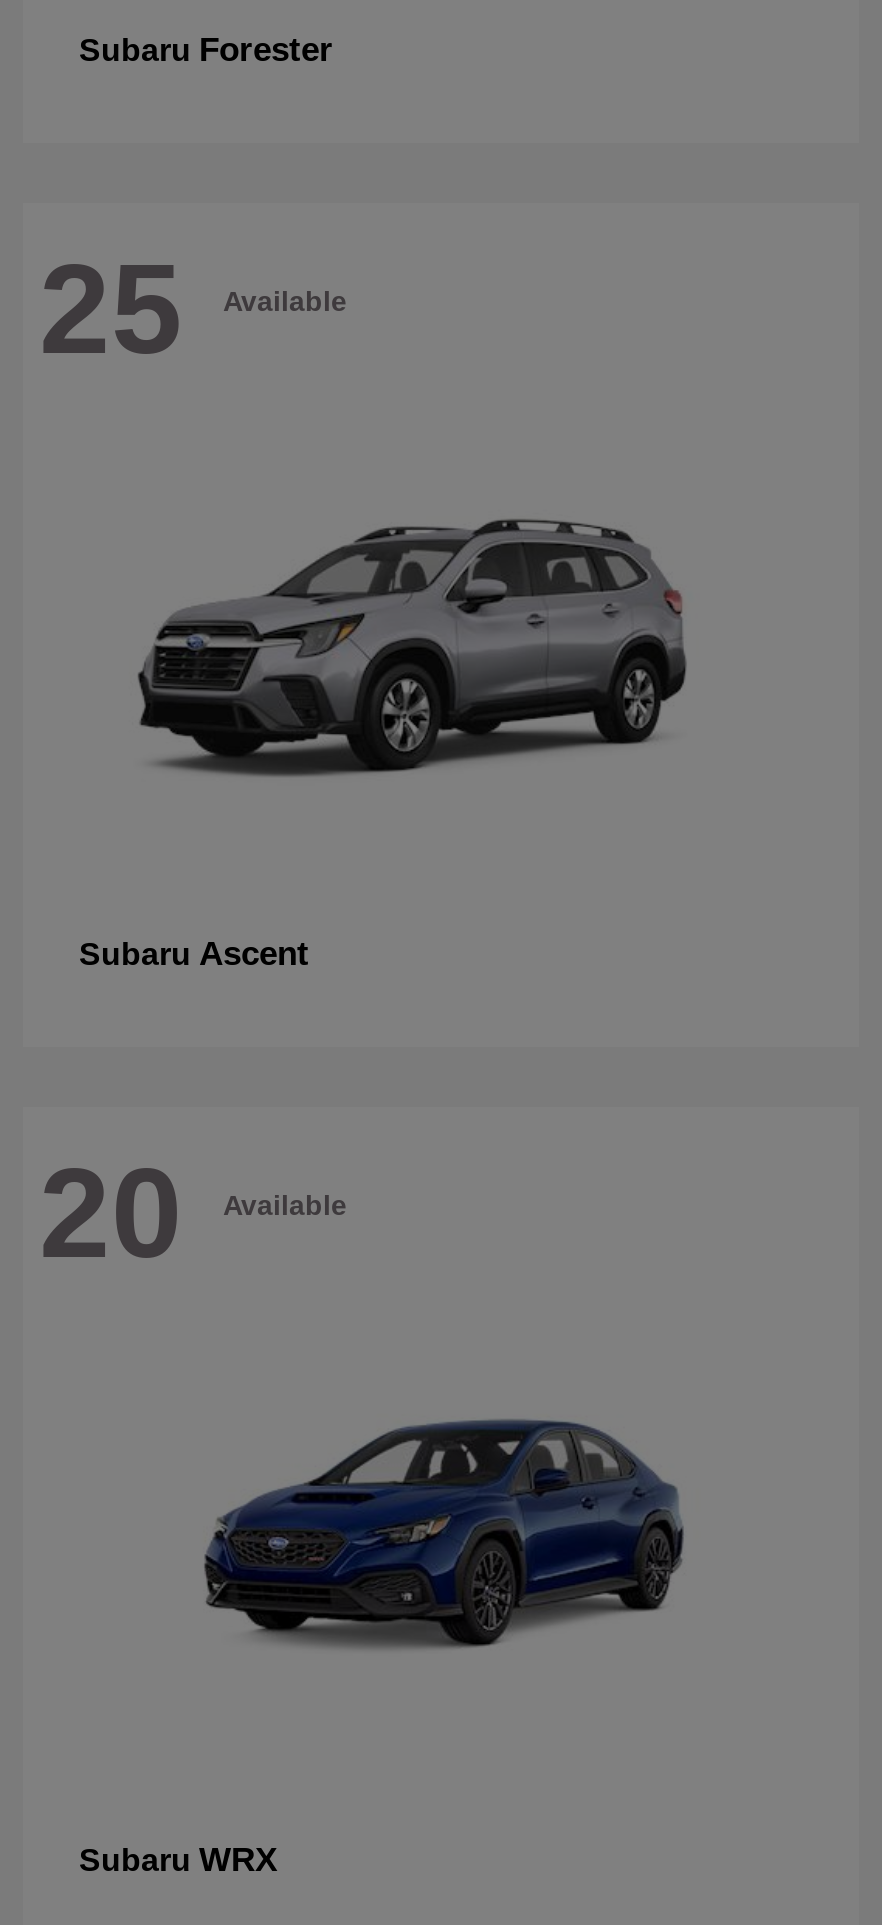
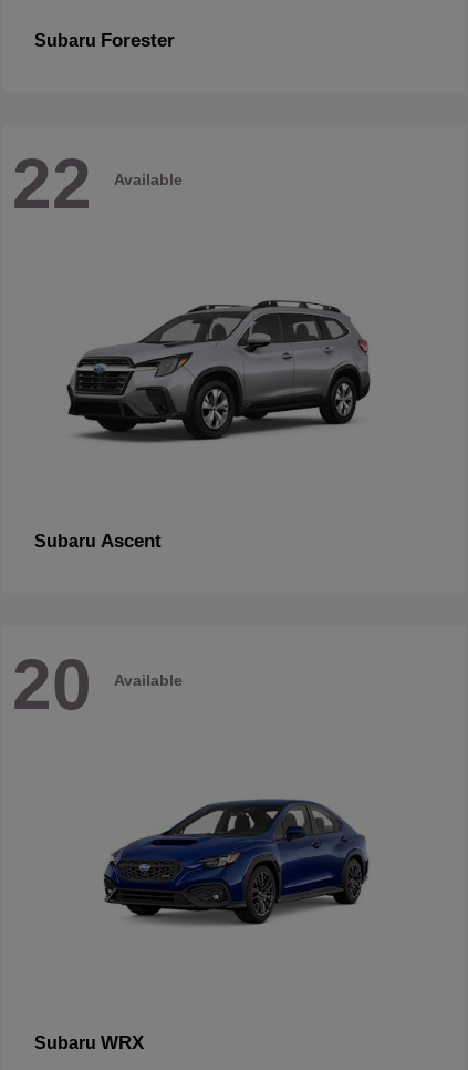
- 25 Available
+ 22 Available
